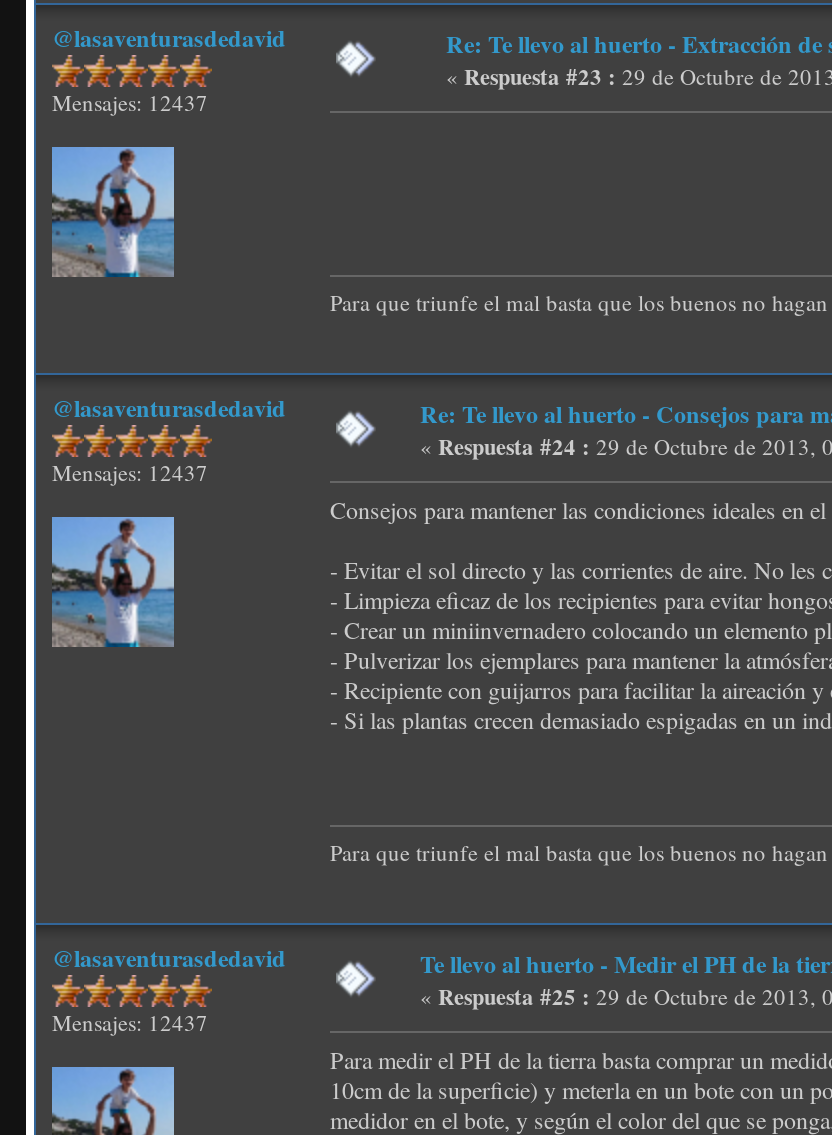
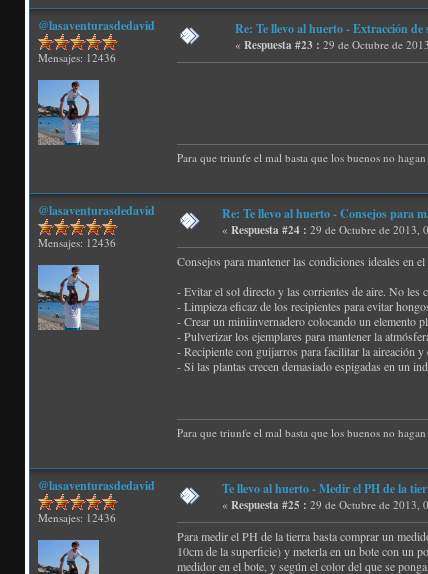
- Mensajes: 12437
+ Mensajes: 12436

- Mensajes: 12437
+ Mensajes: 12436

- Mensajes: 12437
+ Mensajes: 12436
